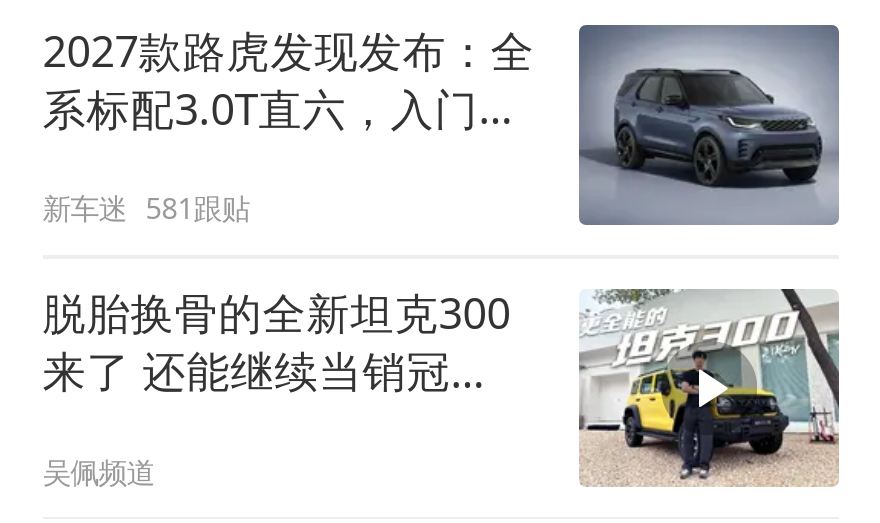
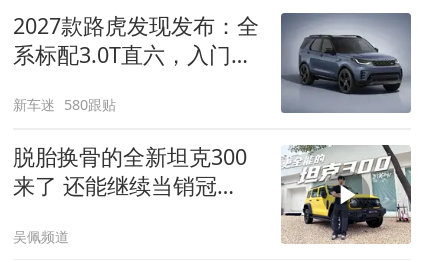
- 新车迷 581跟贴
+ 新车迷 580跟贴
